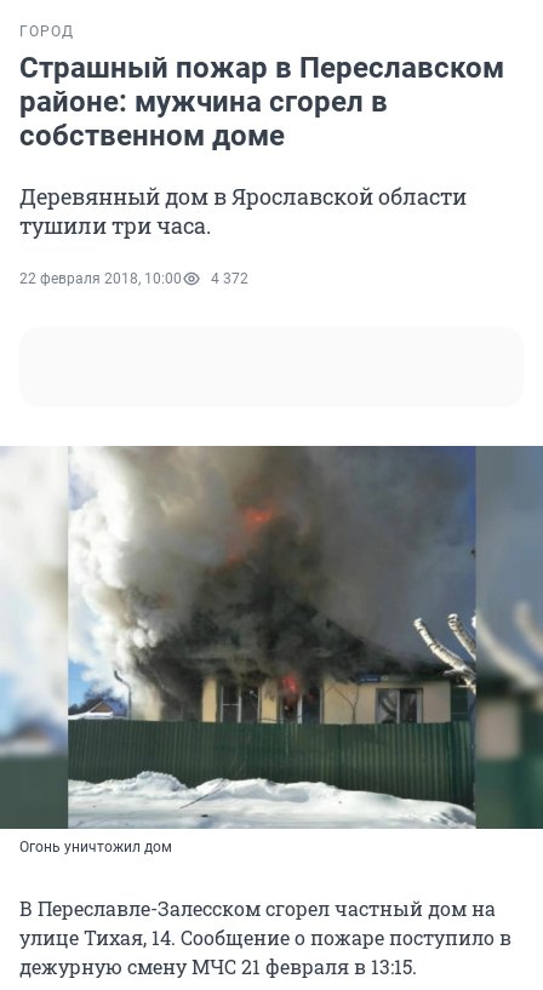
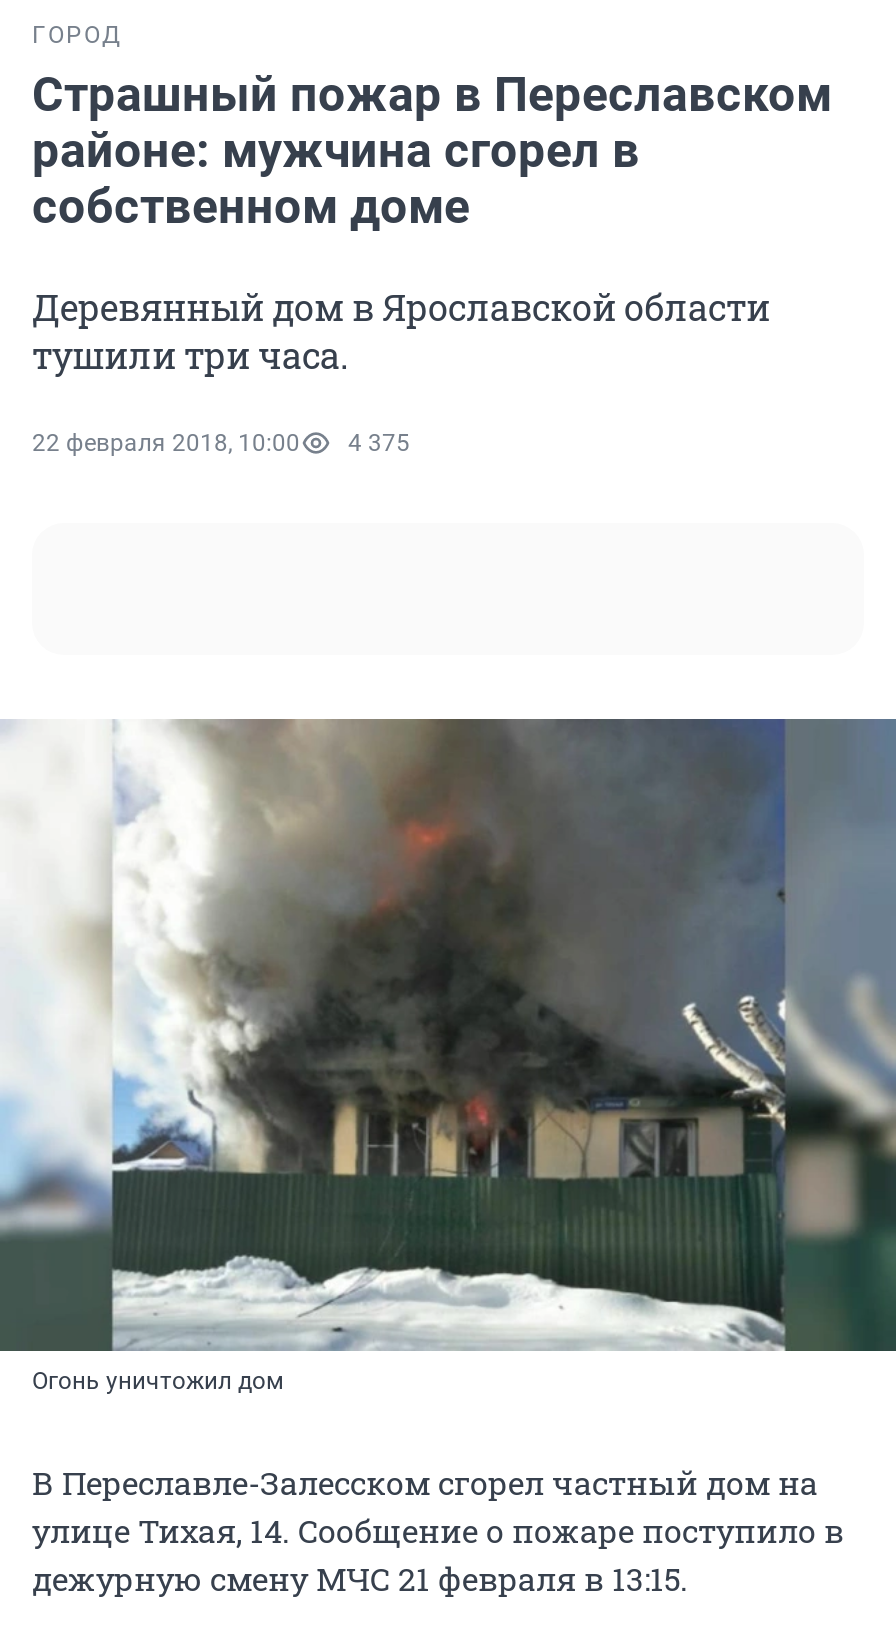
- 22 февраля 2018, 10:00 4 372
+ 22 февраля 2018, 10:00 4 375
